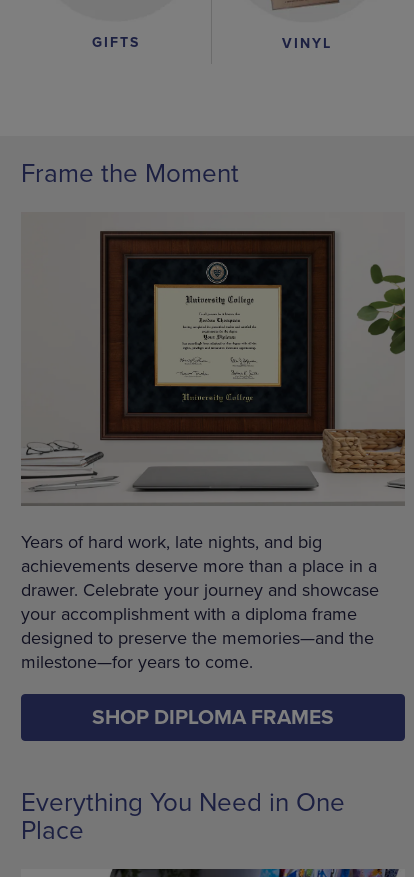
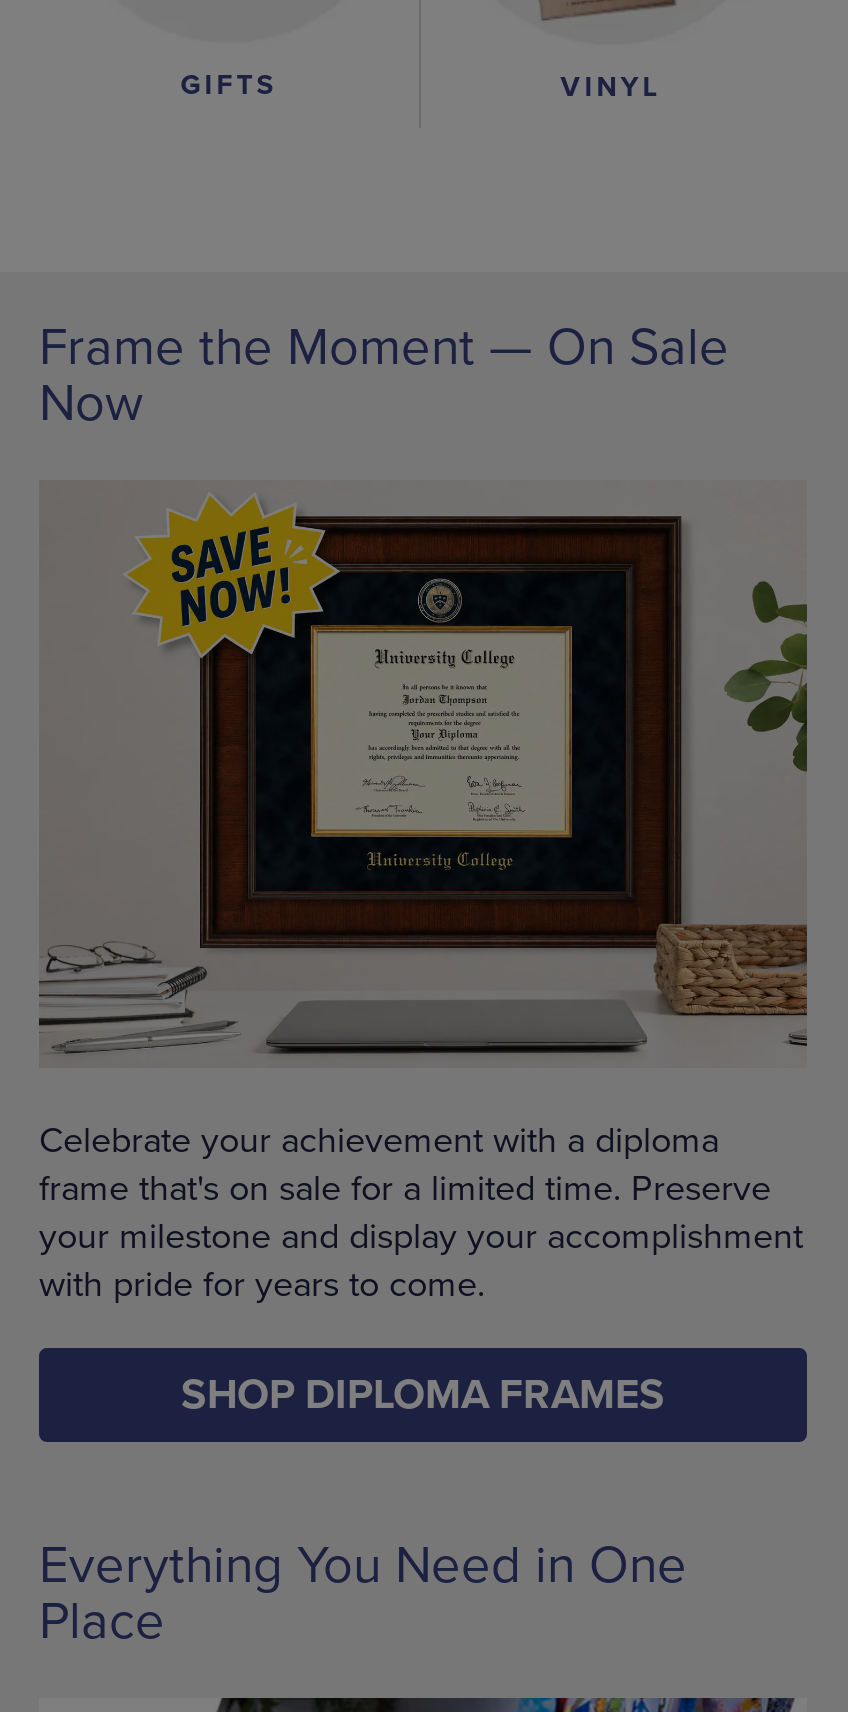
- Frame the Moment
+ Frame the Moment — On Sale
+ Now

- [image]
- Years of hard work, late nights, and big
- achievements deserve more than a place in a
- drawer. Celebrate your journey and showcase
- your accomplishment with a diploma frame
- designed to preserve the memories—and the
- milestone—for years to come.
+ [image]
+ Celebrate your achievement with a diploma
+ frame that's on sale for a limited time. Preserve
+ your milestone and display your accomplishment
+ with pride for years to come.
